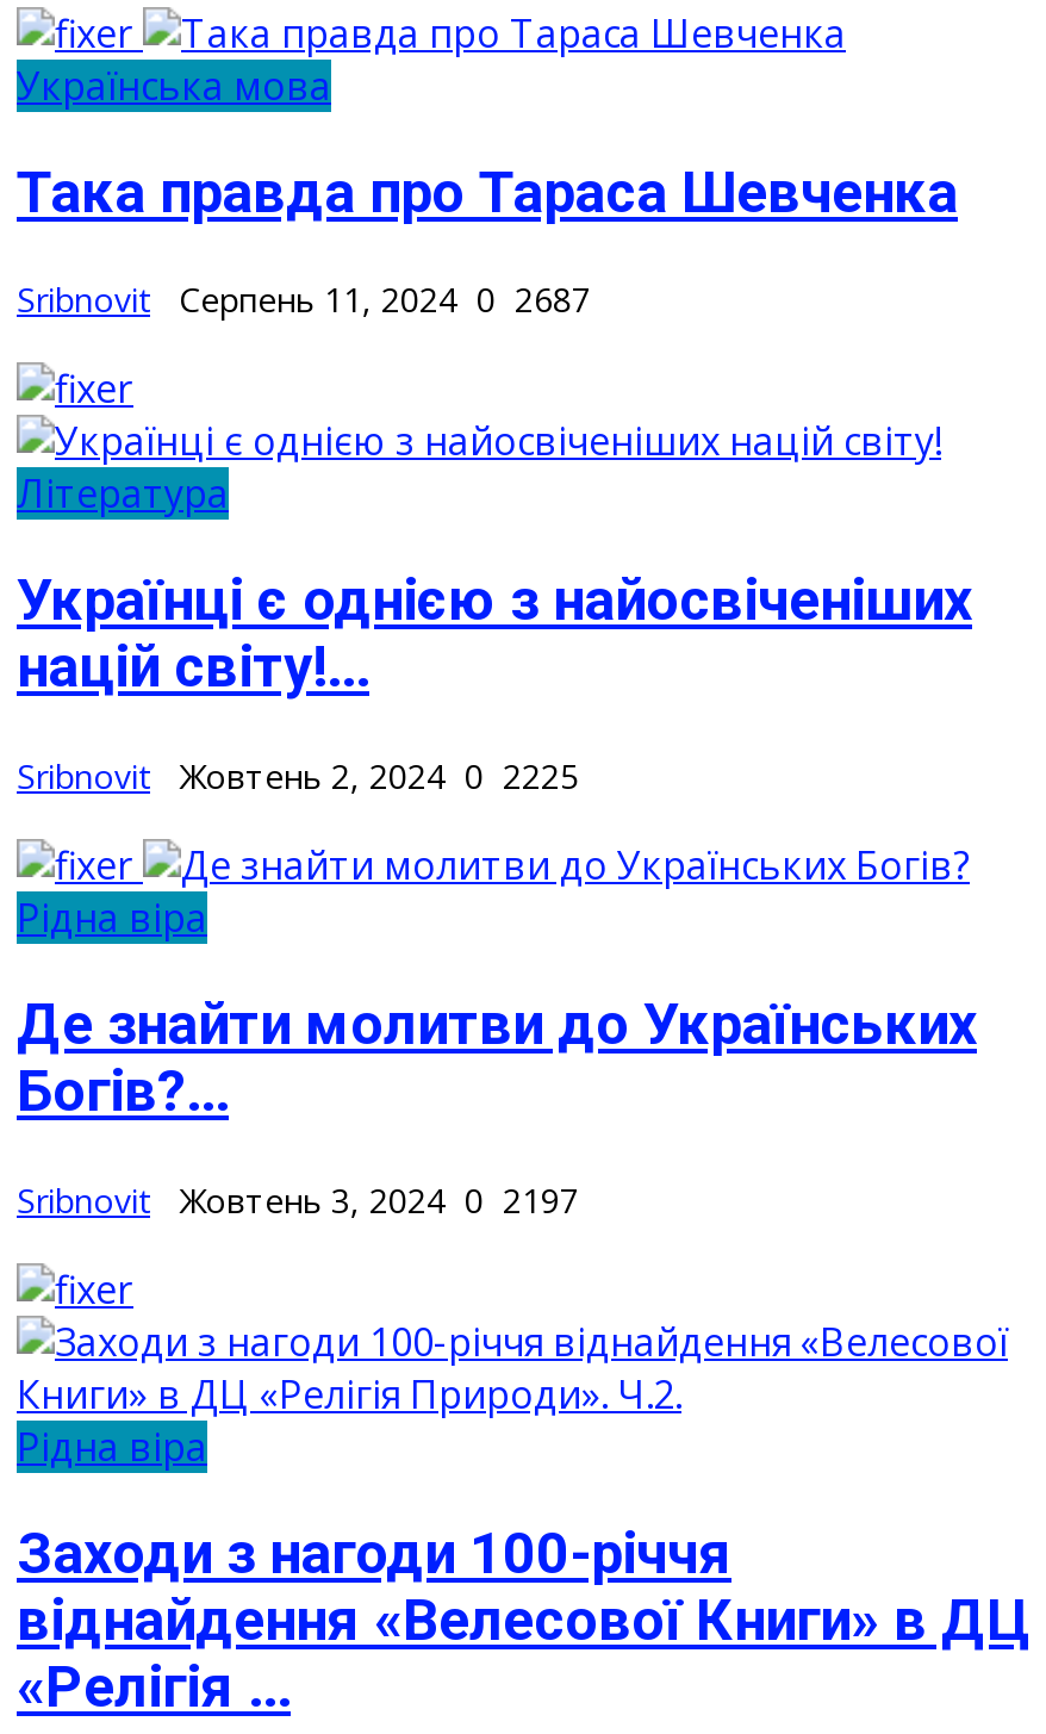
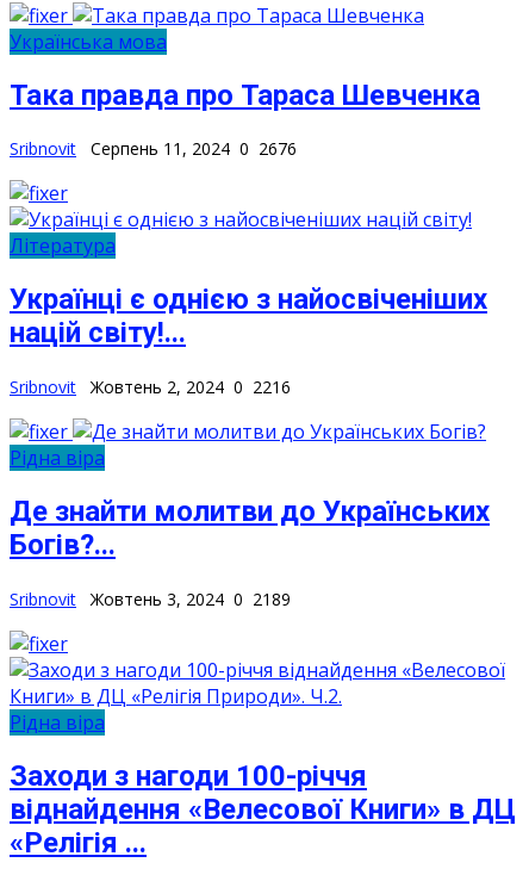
- Sribnovit Серпень 11, 2024 0 2687
+ Sribnovit Серпень 11, 2024 0 2676

- Sribnovit Жовтень 2, 2024 0 2225
+ Sribnovit Жовтень 2, 2024 0 2216

- Sribnovit Жовтень 3, 2024 0 2197
+ Sribnovit Жовтень 3, 2024 0 2189
